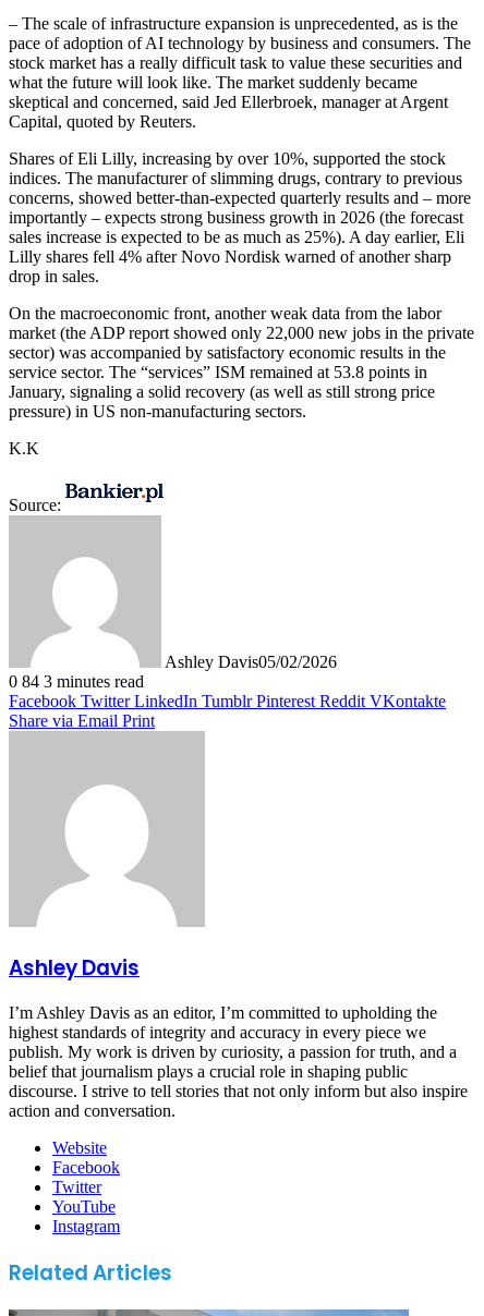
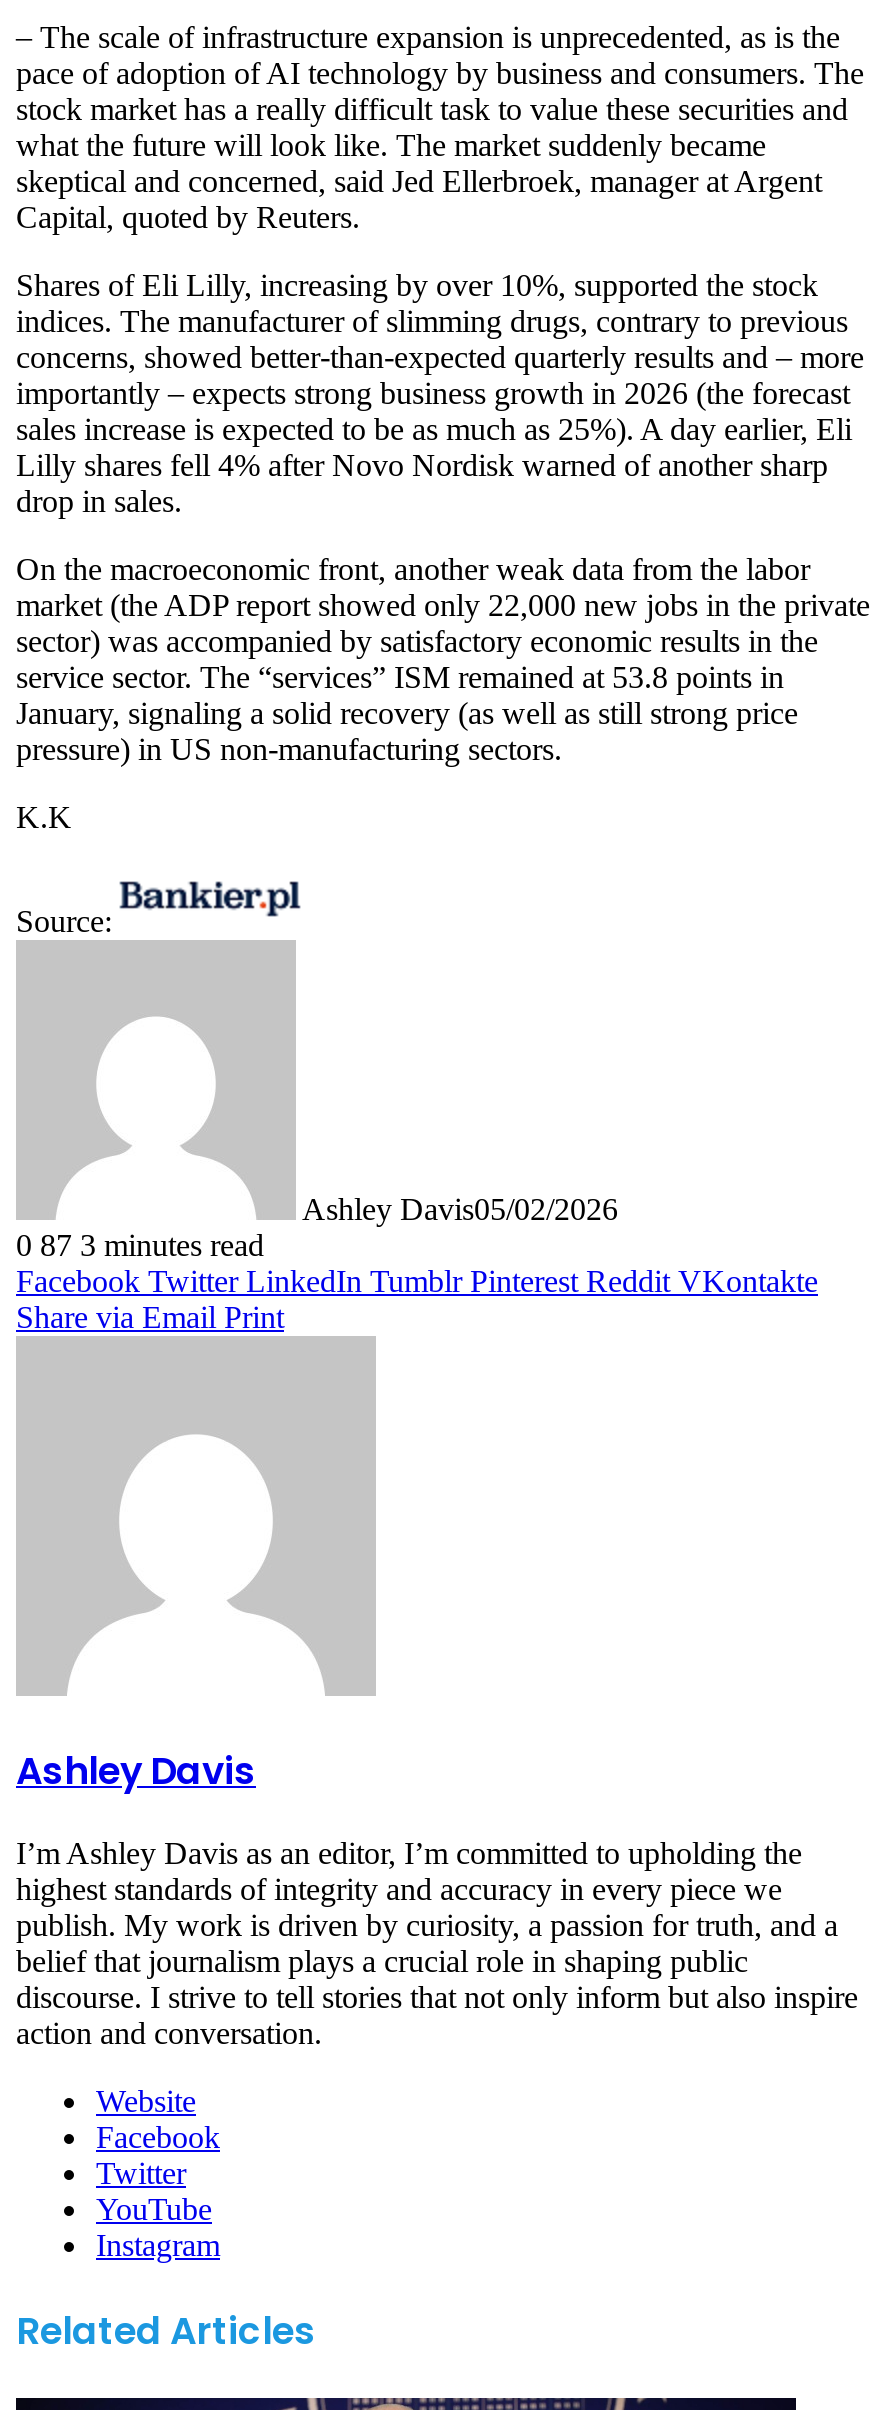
- 0 84 3 minutes read
+ 0 87 3 minutes read
